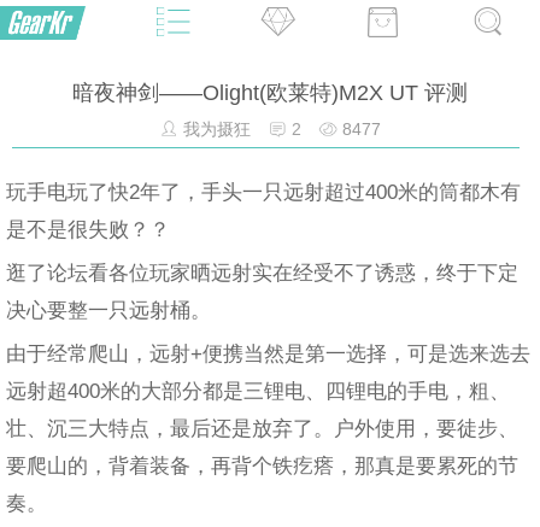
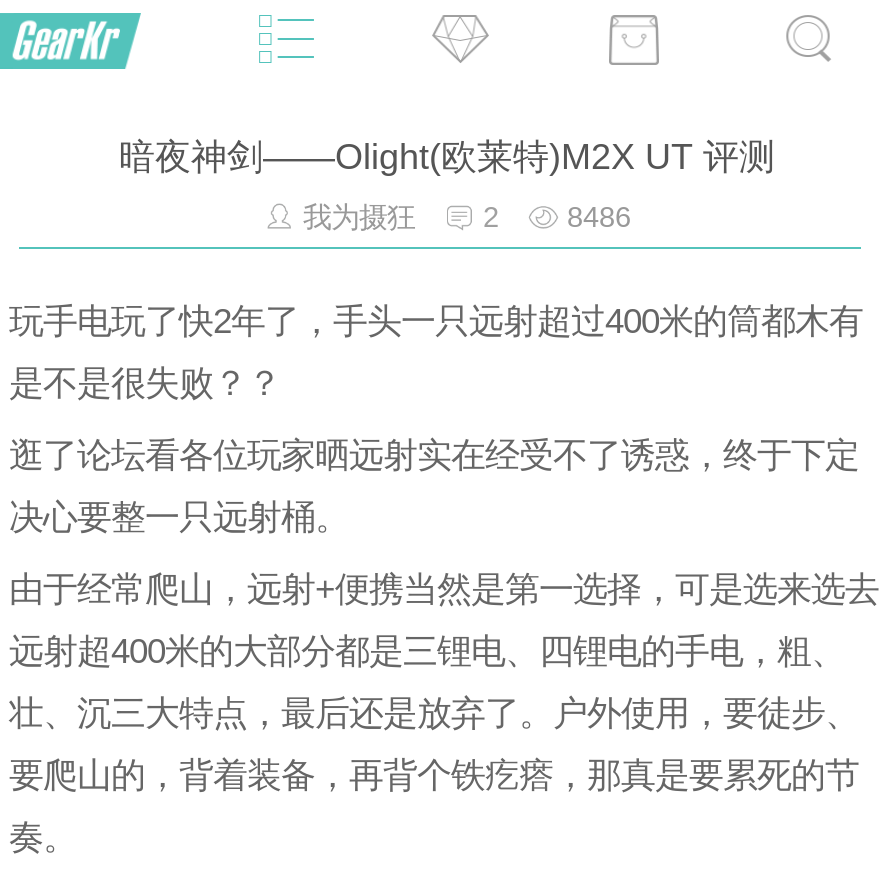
- 2 8477
+ 2 8486
